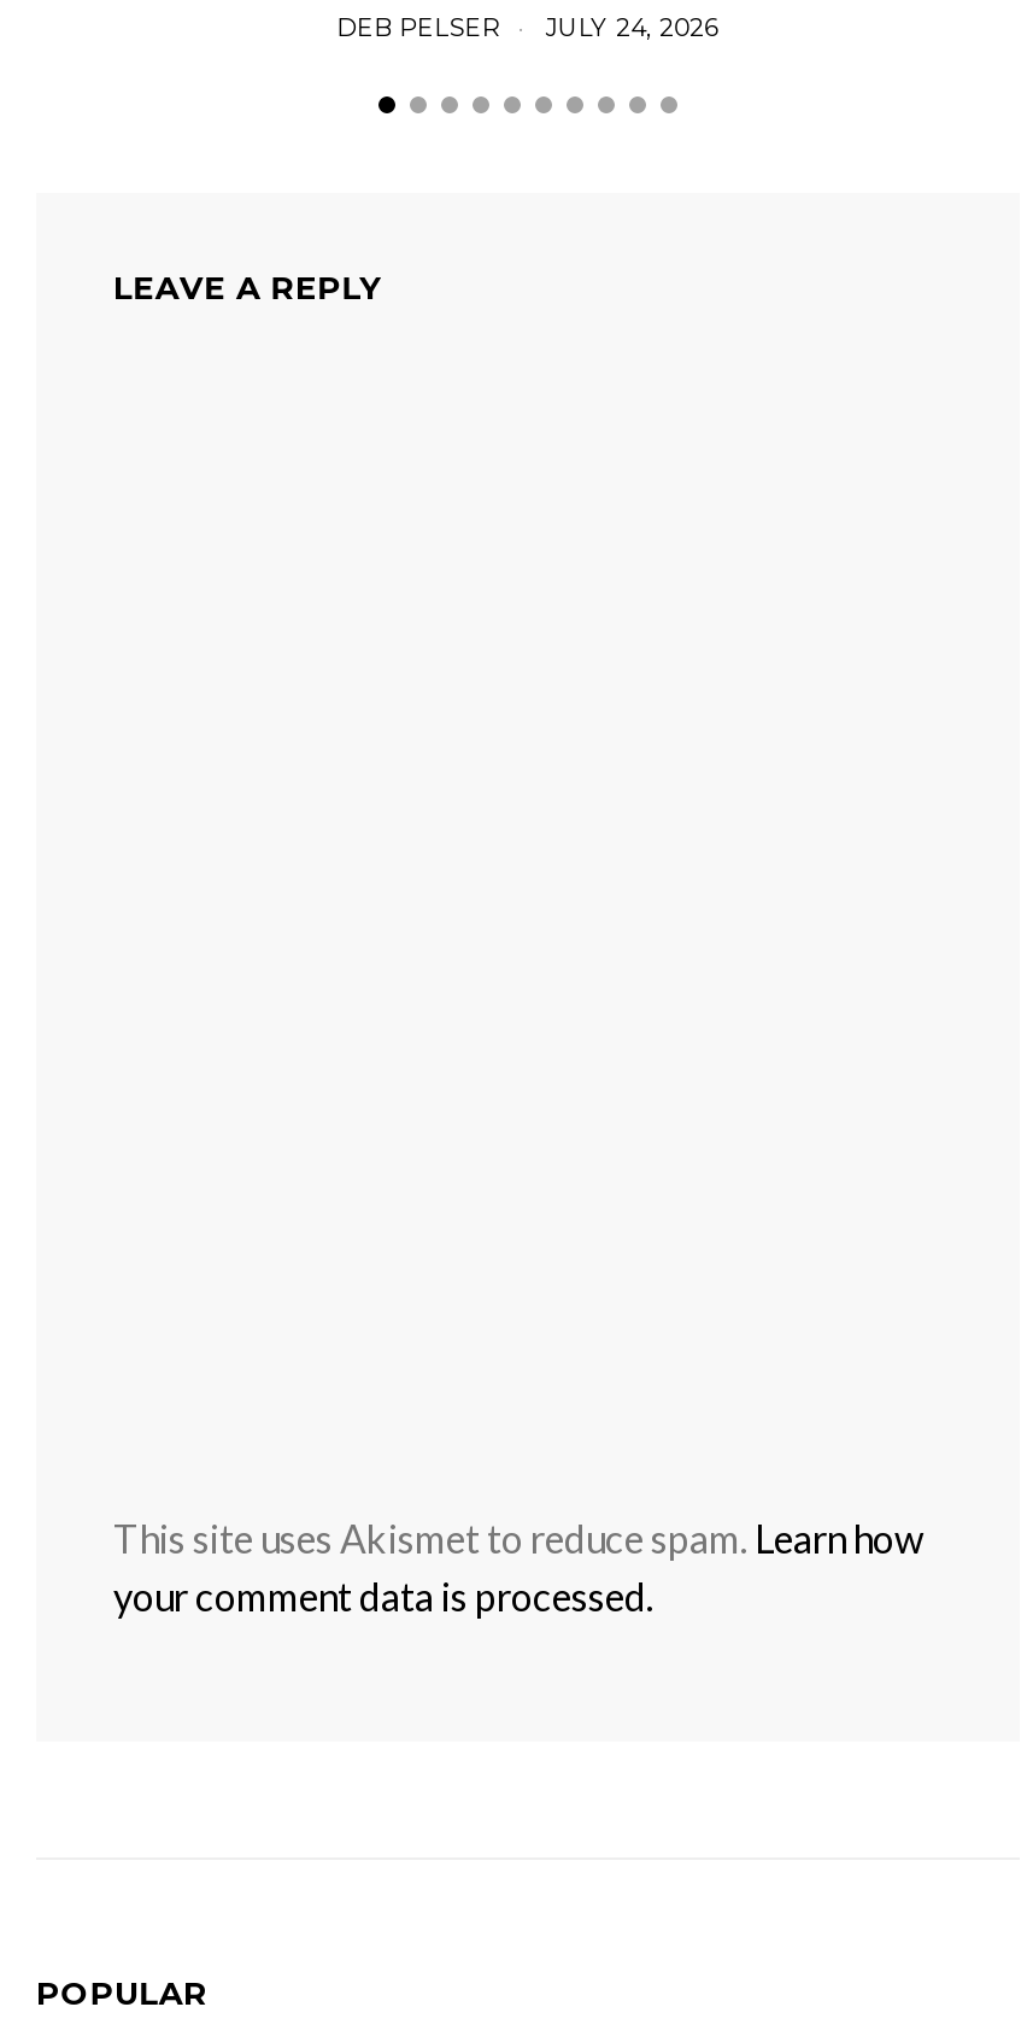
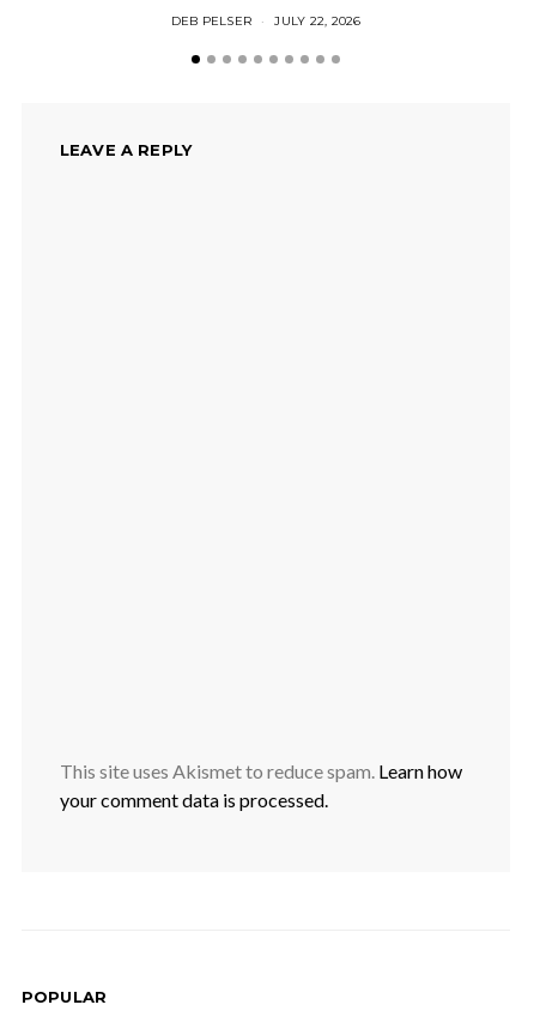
- DEB PELSER JULY 24, 2026
+ DEB PELSER JULY 22, 2026
